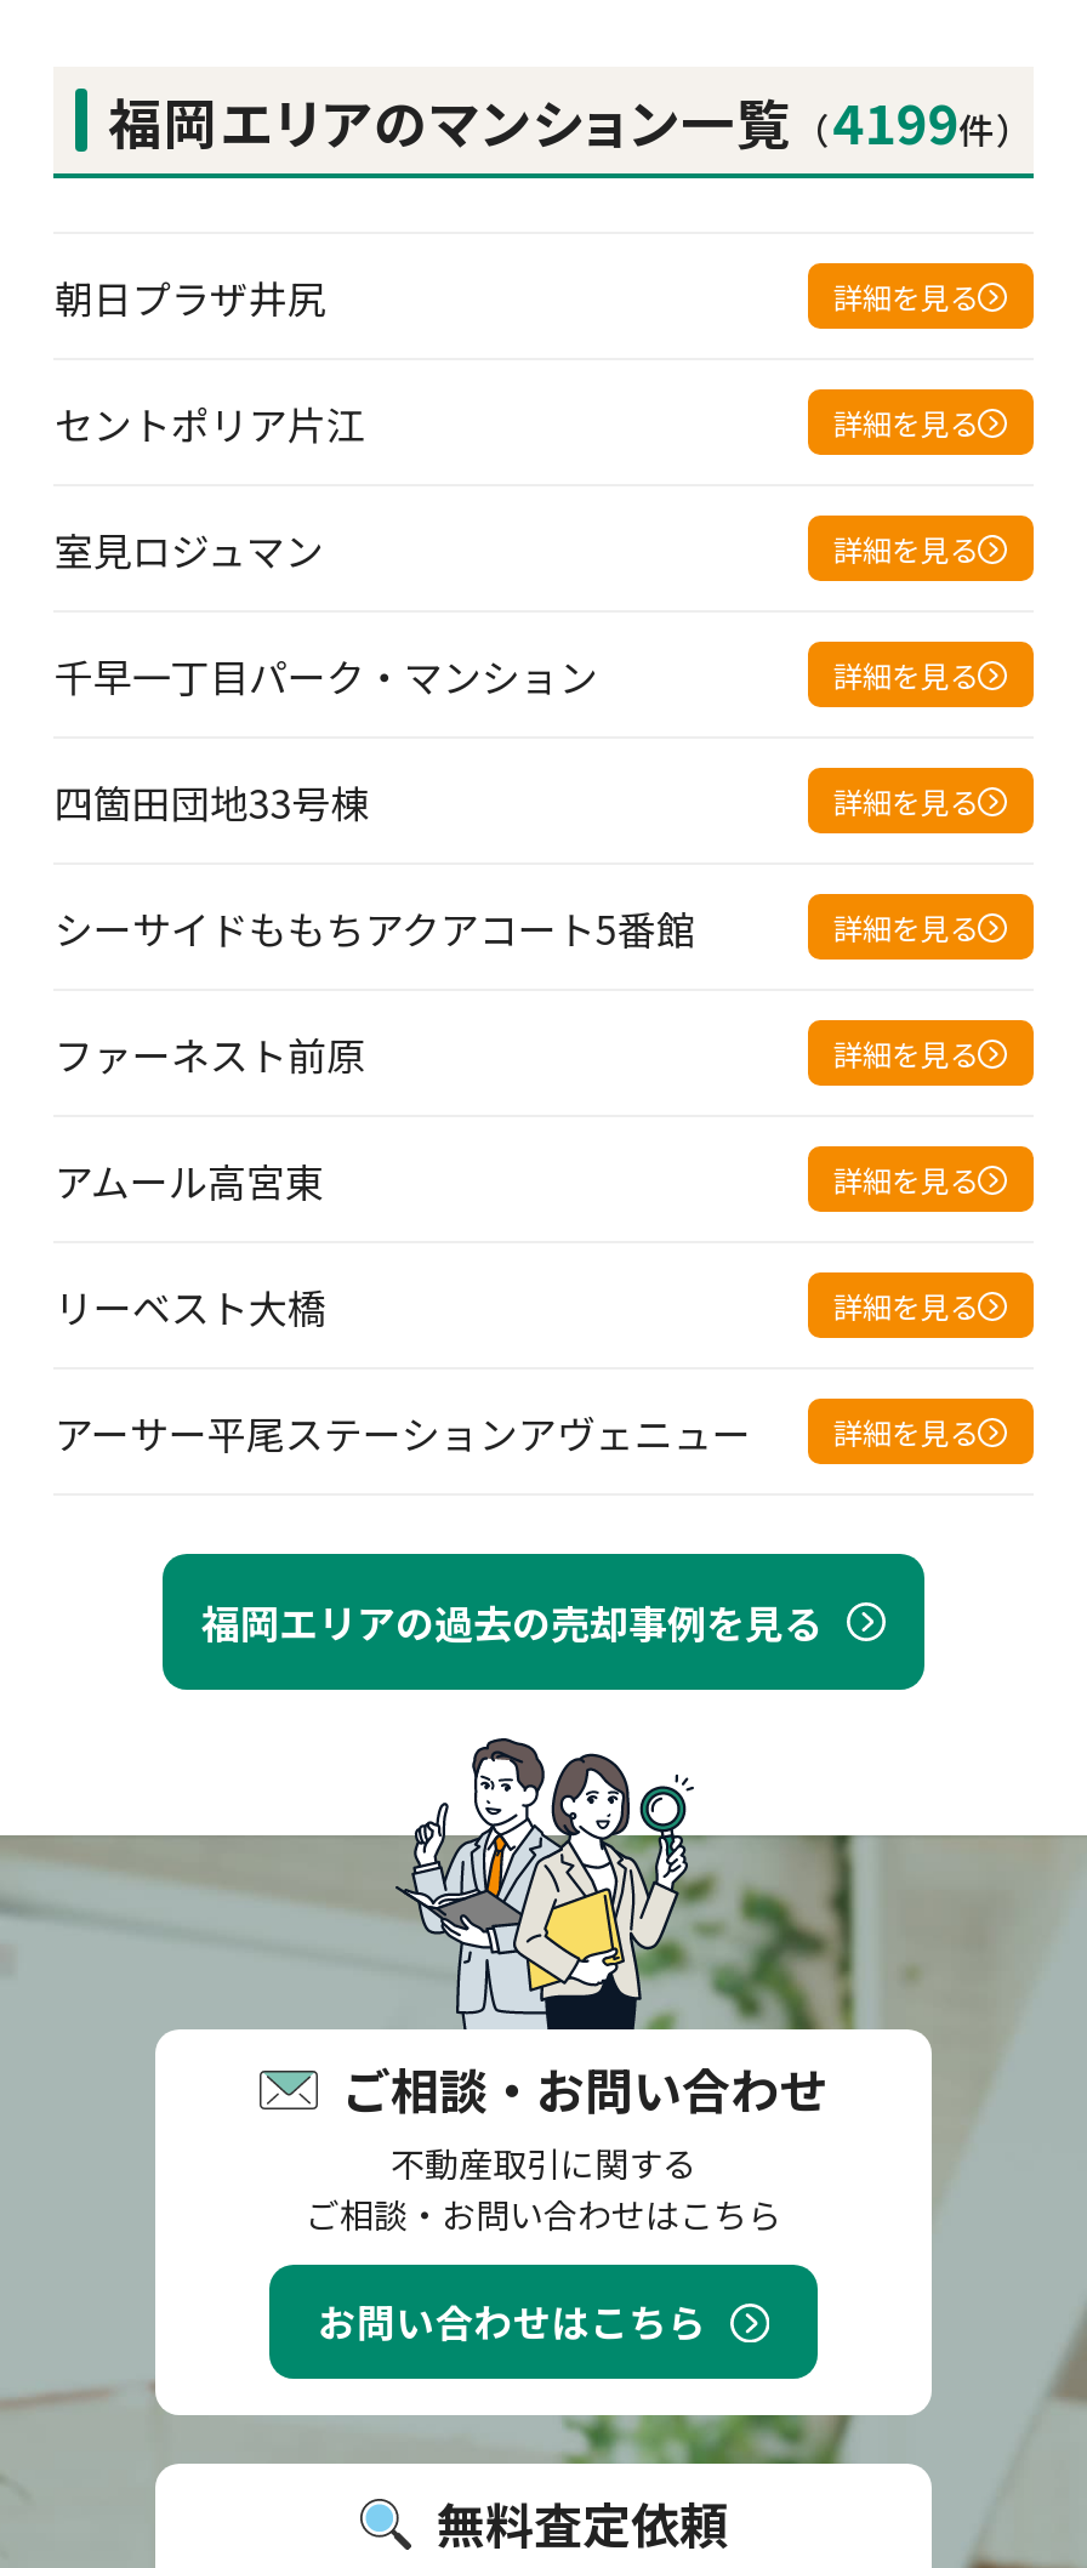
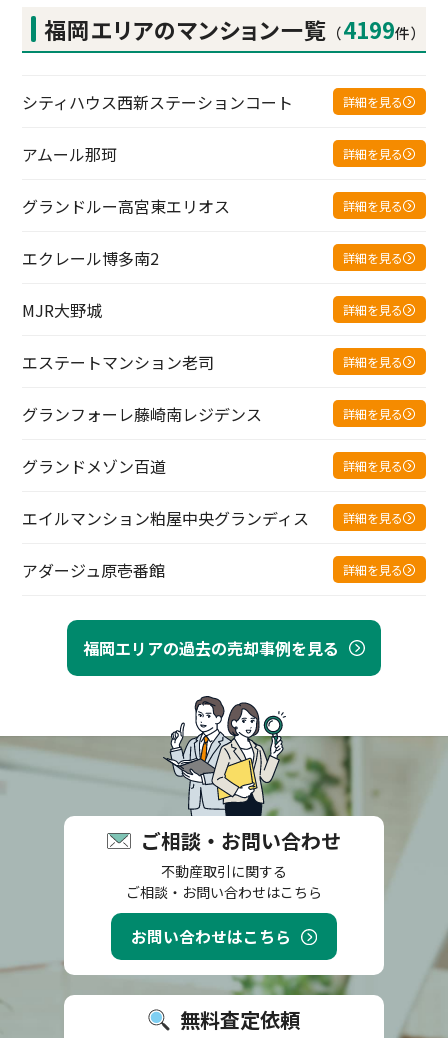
- 朝日プラザ井尻
+ シティハウス西新ステーションコート

- セントポリア片江
+ アムール那珂

- 室見ロジュマン
+ グランドルー高宮東エリオス

- 千早一丁目パーク・マンション
+ エクレール博多南2

- 四箇田団地33号棟
+ MJR大野城

- シーサイドももちアクアコート5番館
+ エステートマンション老司

- ファーネスト前原
+ グランフォーレ藤崎南レジデンス

- アムール高宮東
+ グランドメゾン百道

- リーベスト大橋
+ エイルマンション粕屋中央グランディス

- アーサー平尾ステーションアヴェニュー
+ アダージュ原壱番館
